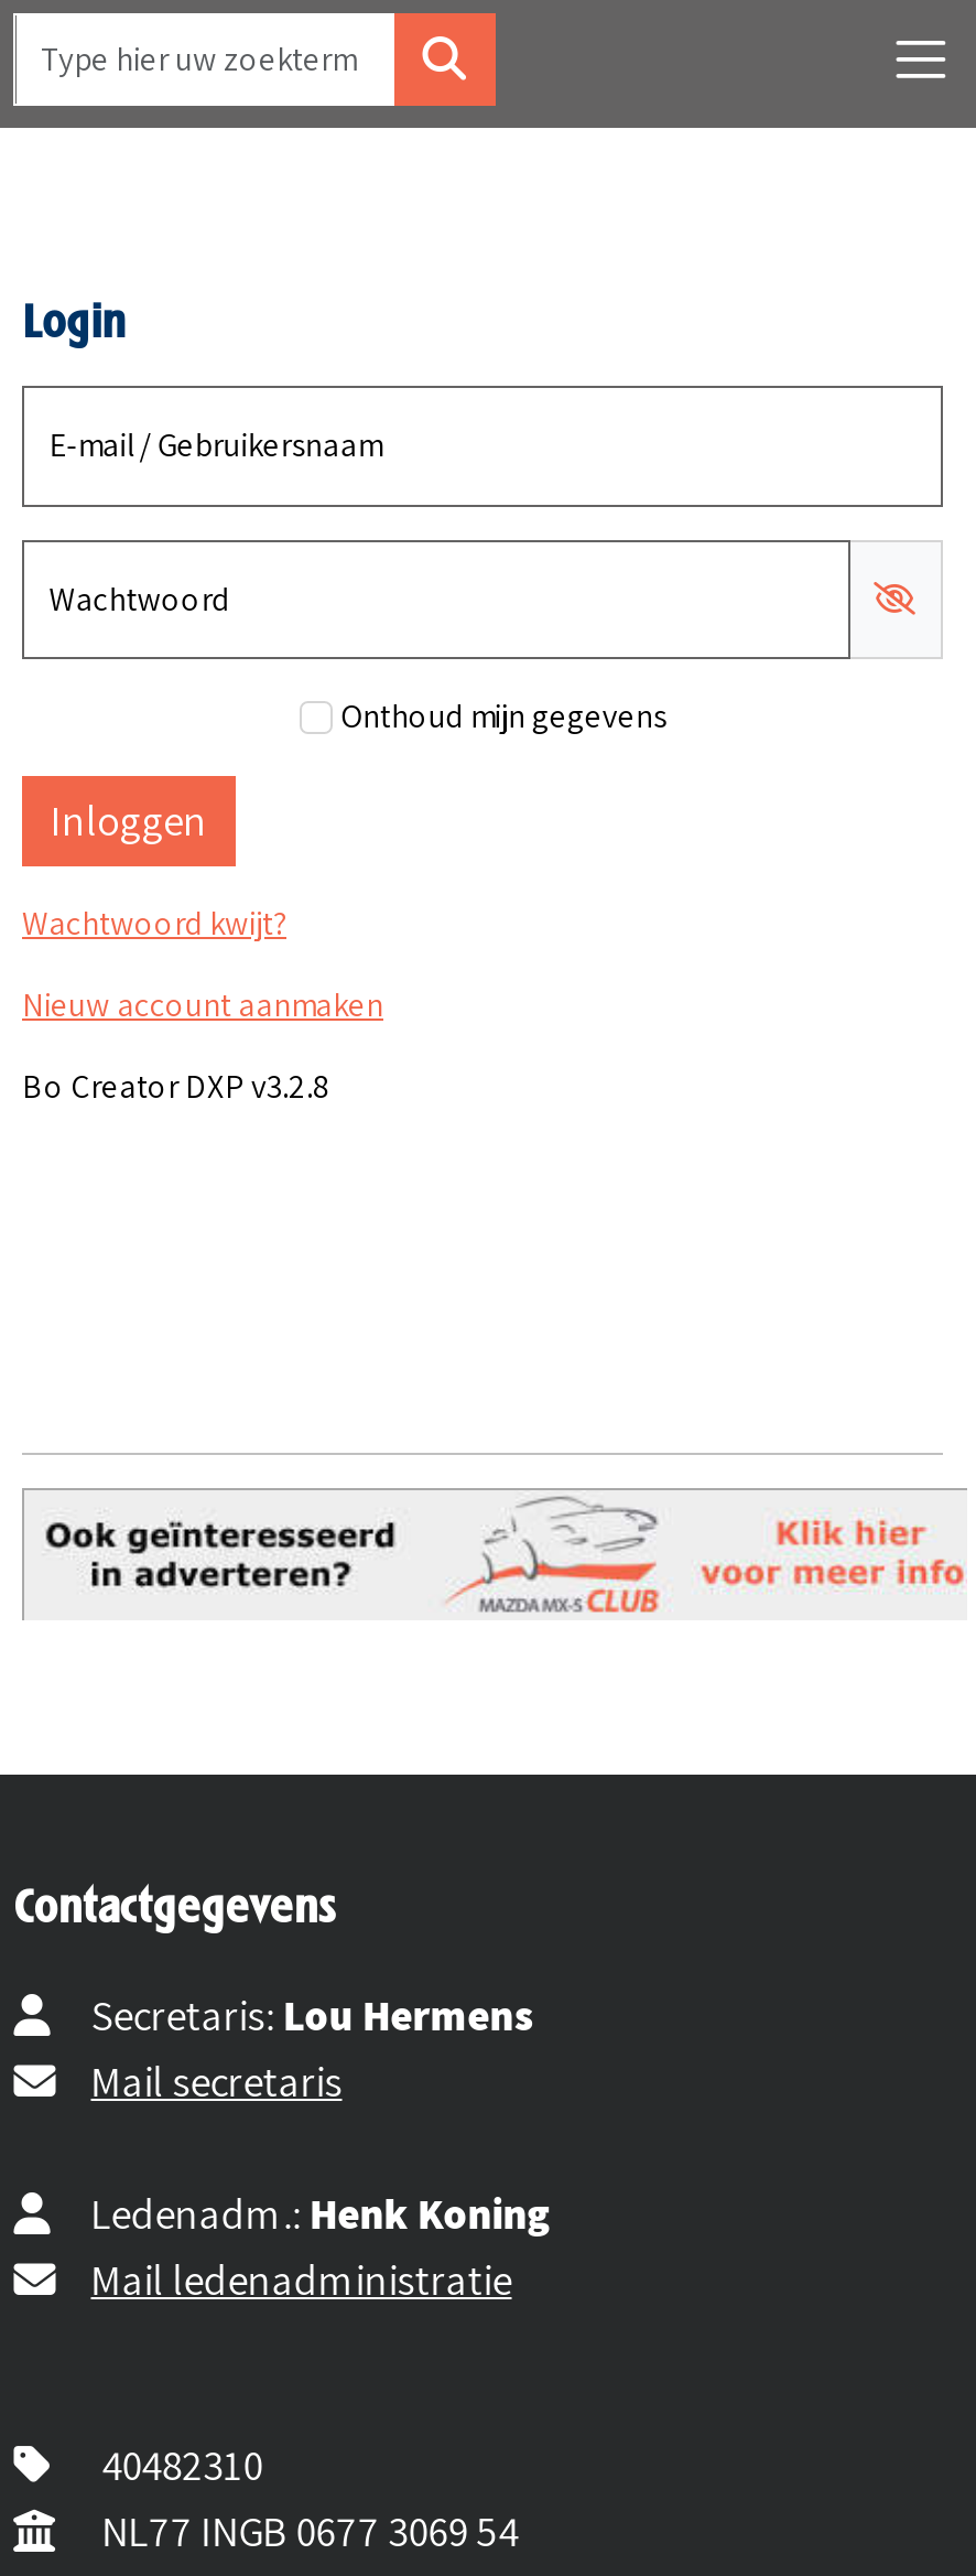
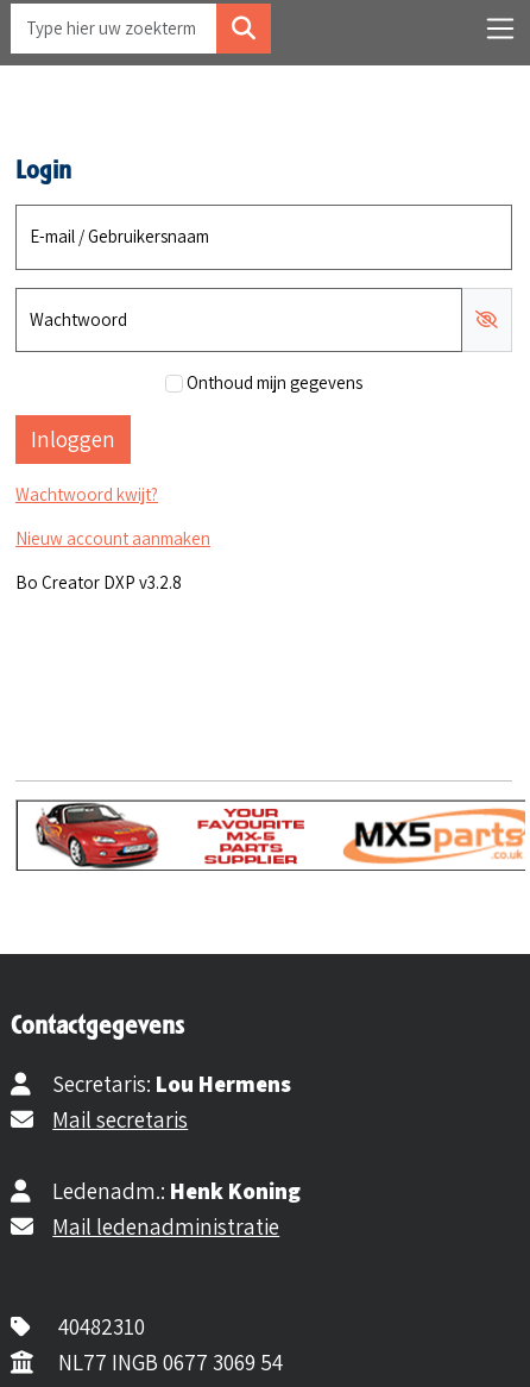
- [image]
+ [image]
